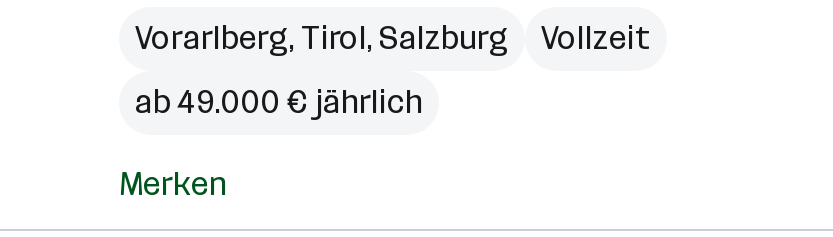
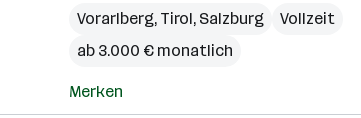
- ab 49.000 € jährlich
+ ab 3.000 € monatlich
